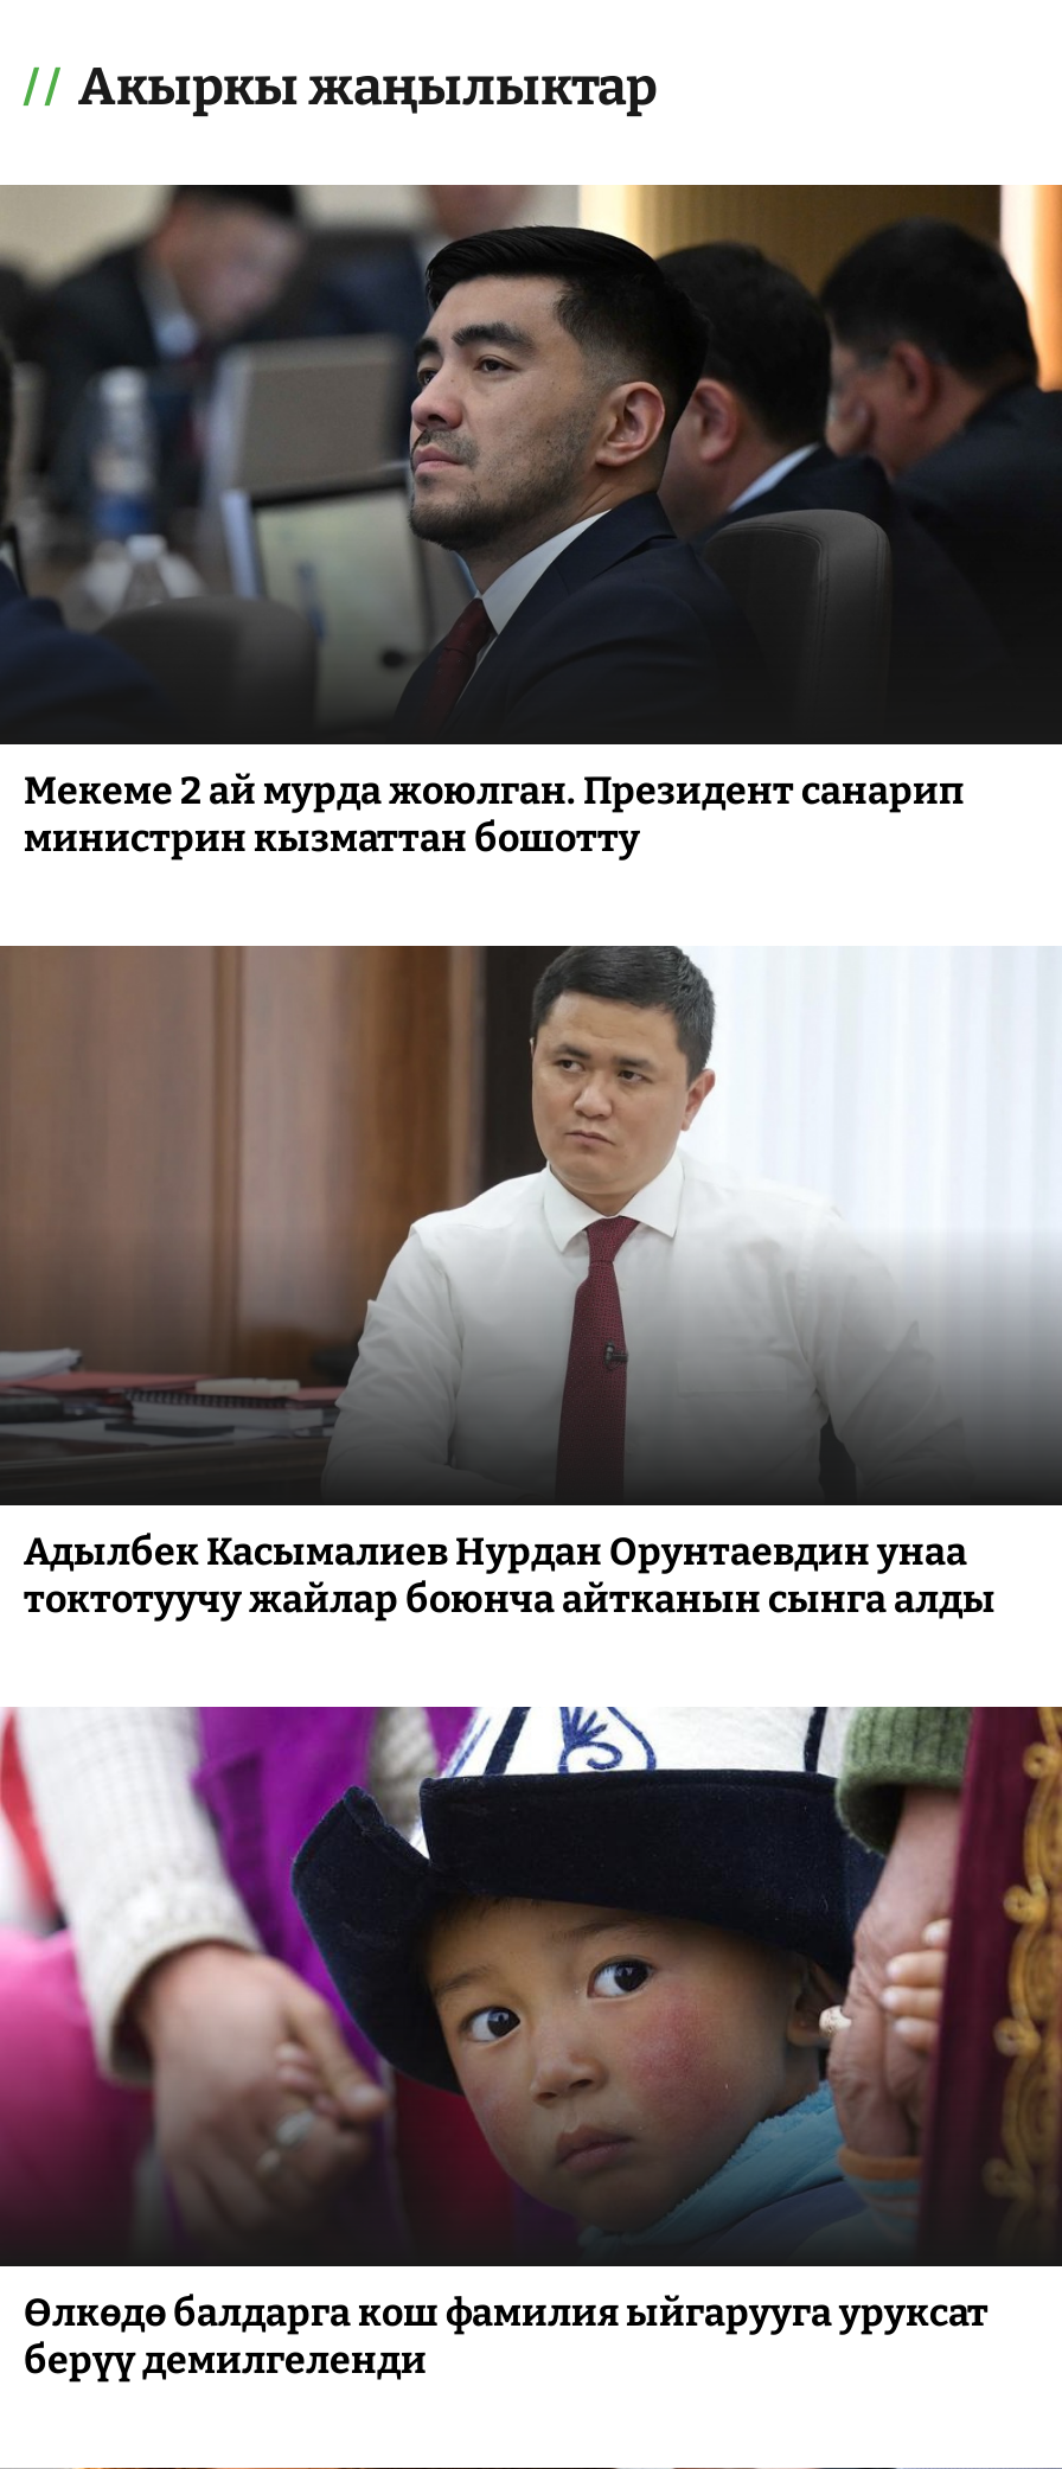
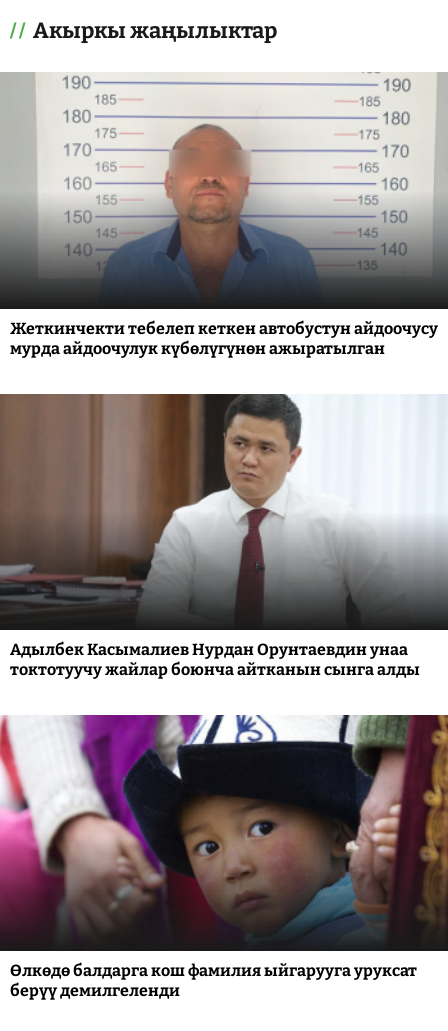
- [image]
- Мекеме 2 ай мурда жоюлган. Президент санарип
- министрин кызматтан бошотту
+ [image]
+ Жеткинчекти тебелеп кеткен автобустун айдоочусу
+ мурда айдоочулук күбөлүгүнөн ажыратылган
